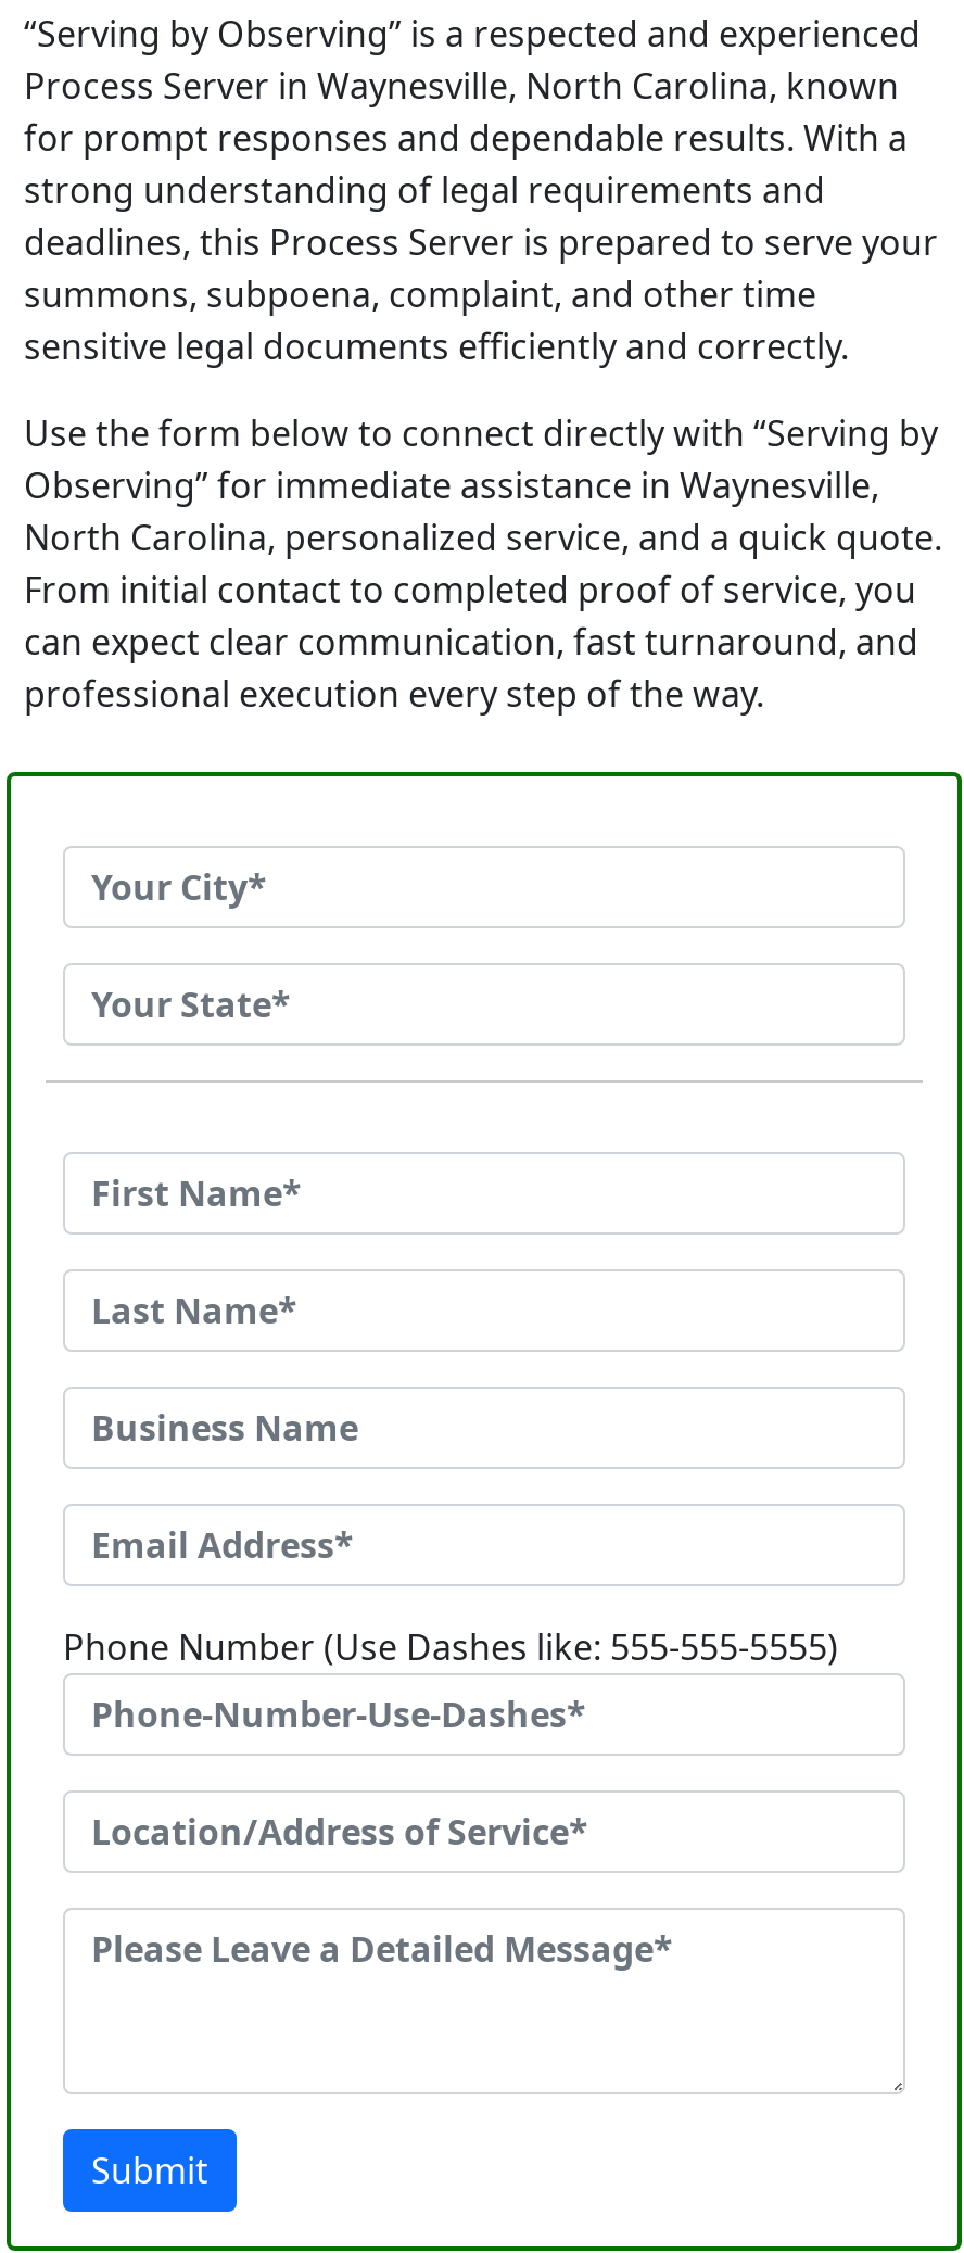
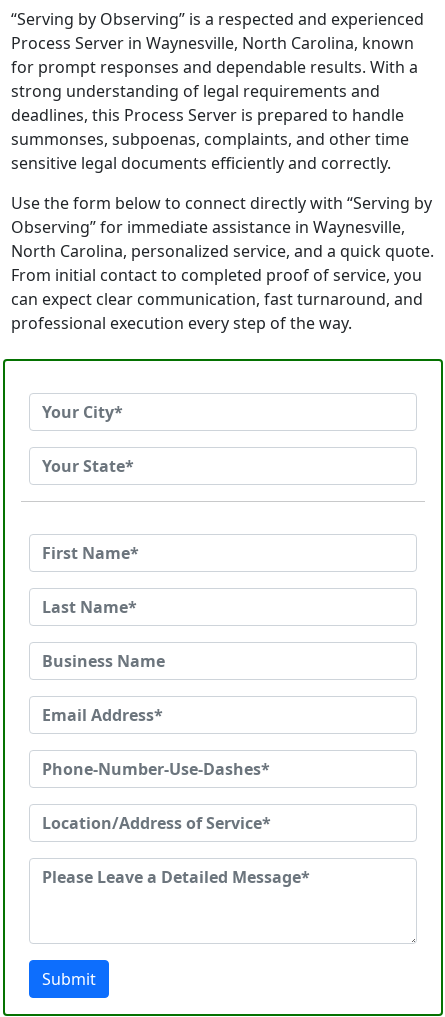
- deadlines, this Process Server is prepared to serve your
- summons, subpoena, complaint, and other time
+ deadlines, this Process Server is prepared to handle
+ summonses, subpoenas, complaints, and other time

- Phone Number (Use Dashes like: 555-555-5555)
